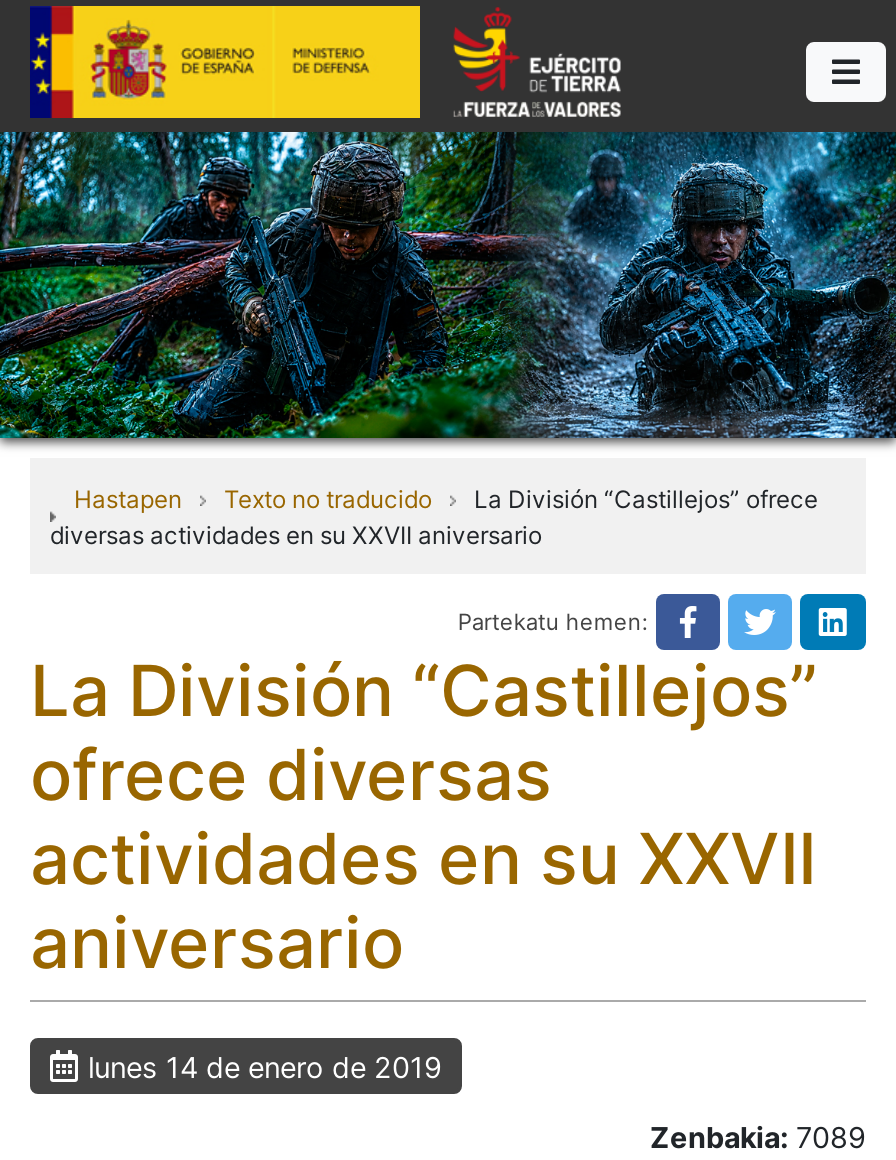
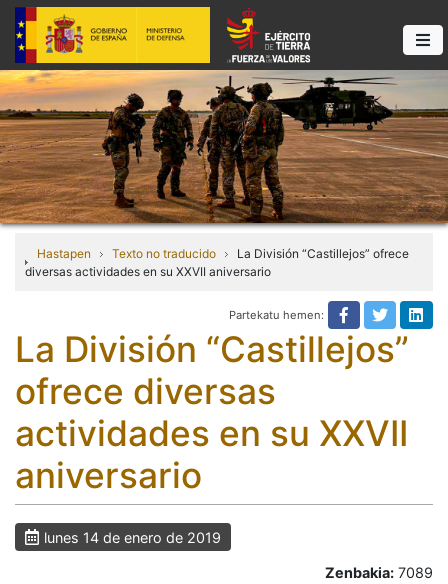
- [image]
+ [image]
